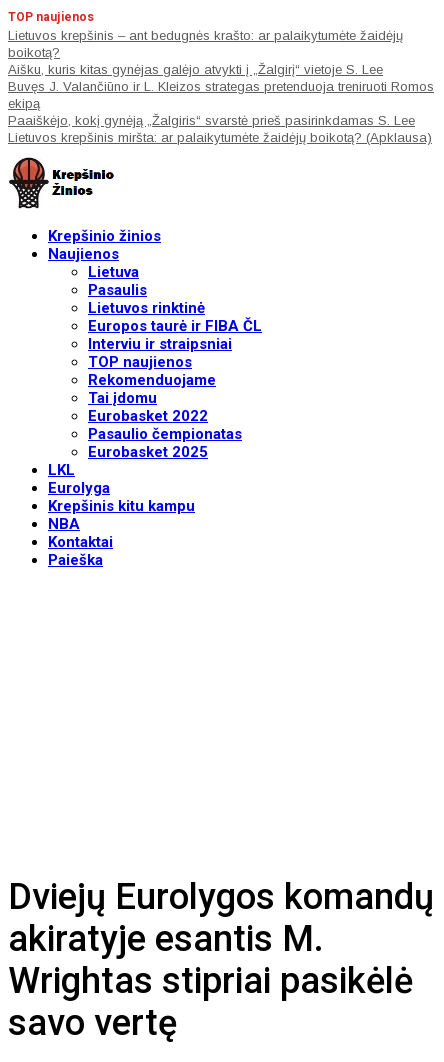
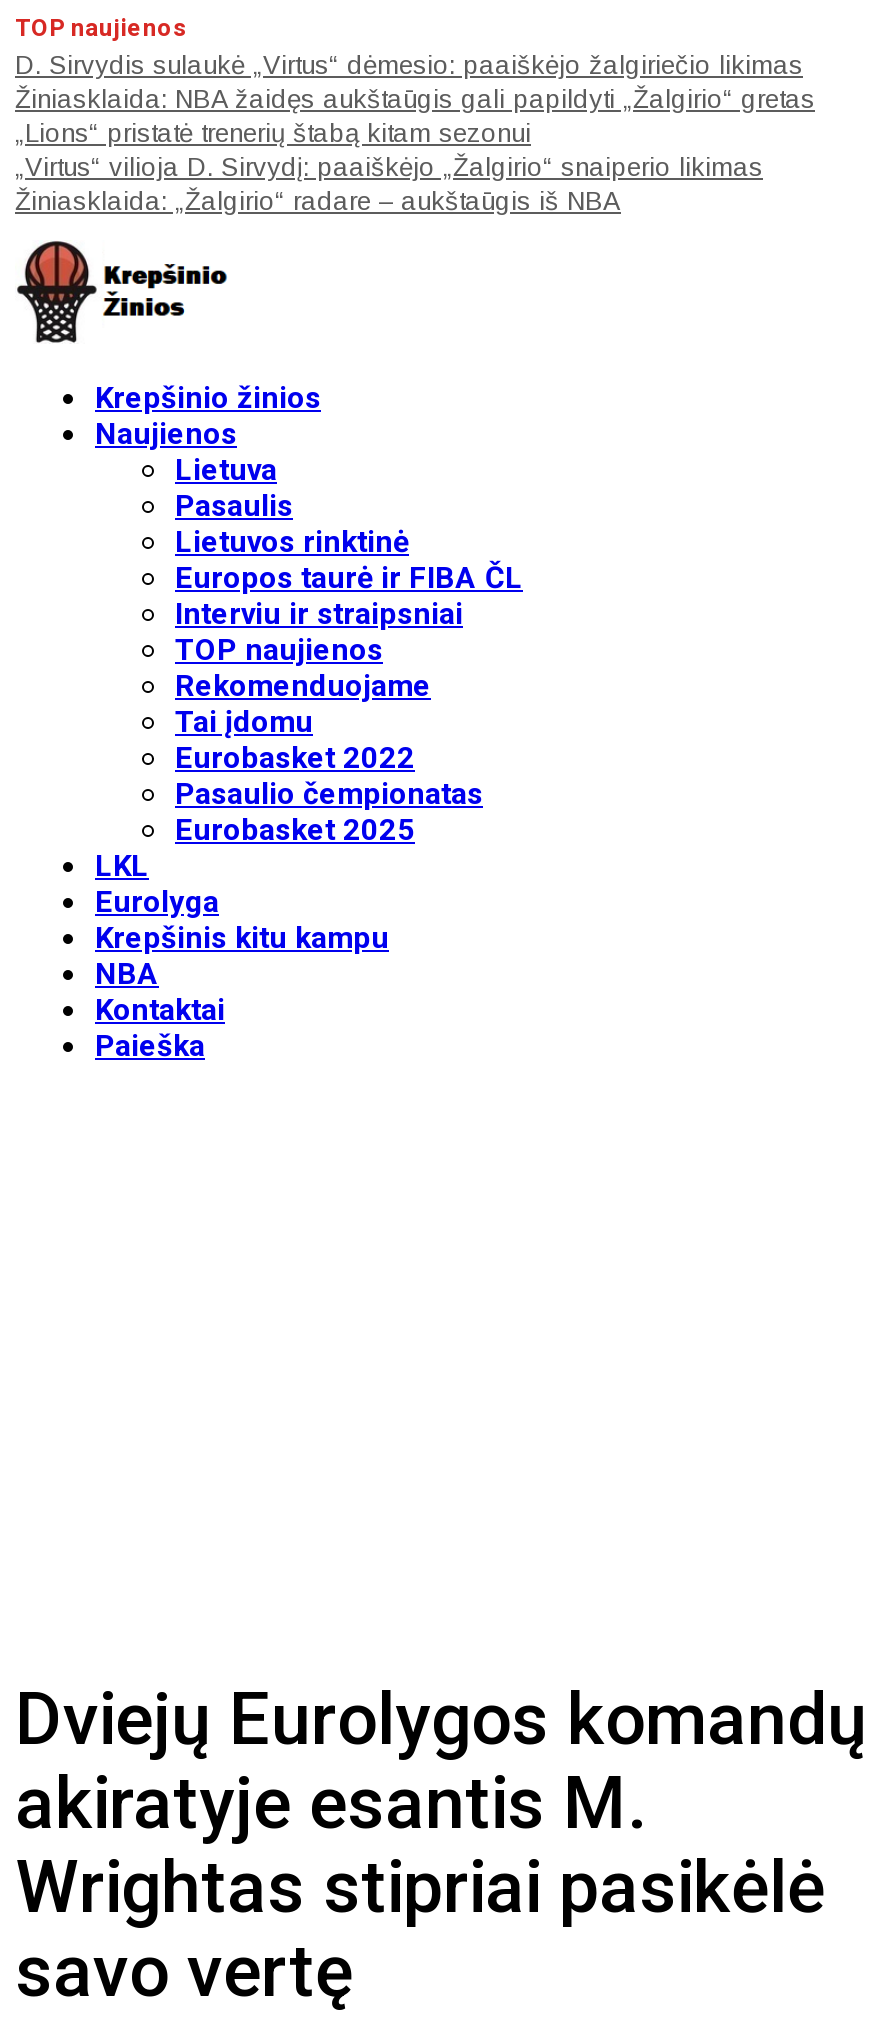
- Lietuvos krepšinis – ant bedugnės krašto: ar palaikytumėte žaidėjų
- boikotą?
- Aišku, kuris kitas gynėjas galėjo atvykti į „Žalgirį“ vietoje S. Lee
- Buvęs J. Valančiūno ir L. Kleizos strategas pretenduoja treniruoti Romos
- ekipą
- Paaiškėjo, kokį gynėją „Žalgiris“ svarstė prieš pasirinkdamas S. Lee
- Lietuvos krepšinis miršta: ar palaikytumėte žaidėjų boikotą? (Apklausa)
+ D. Sirvydis sulaukė „Virtus“ dėmesio: paaiškėjo žalgiriečio likimas
+ Žiniasklaida: NBA žaidęs aukštaūgis gali papildyti „Žalgirio“ gretas
+ „Lions“ pristatė trenerių štabą kitam sezonui
+ „Virtus“ vilioja D. Sirvydį: paaiškėjo „Žalgirio“ snaiperio likimas
+ Žiniasklaida: „Žalgirio“ radare – aukštaūgis iš NBA
